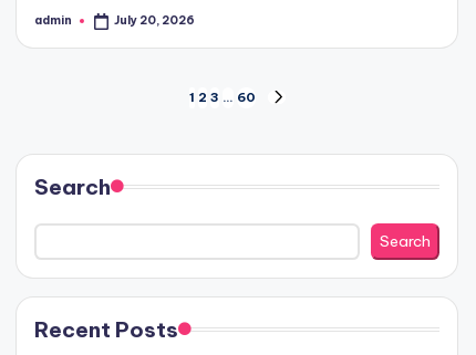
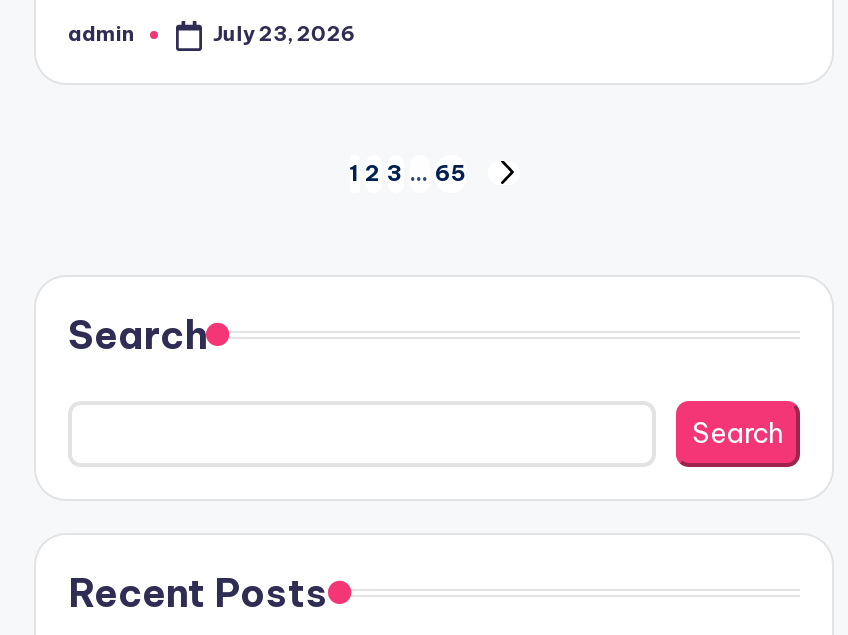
- July 20, 2026
+ July 23, 2026

- 1 2 3 … 60
+ 1 2 3 … 65
